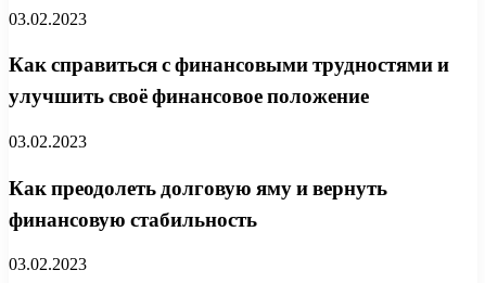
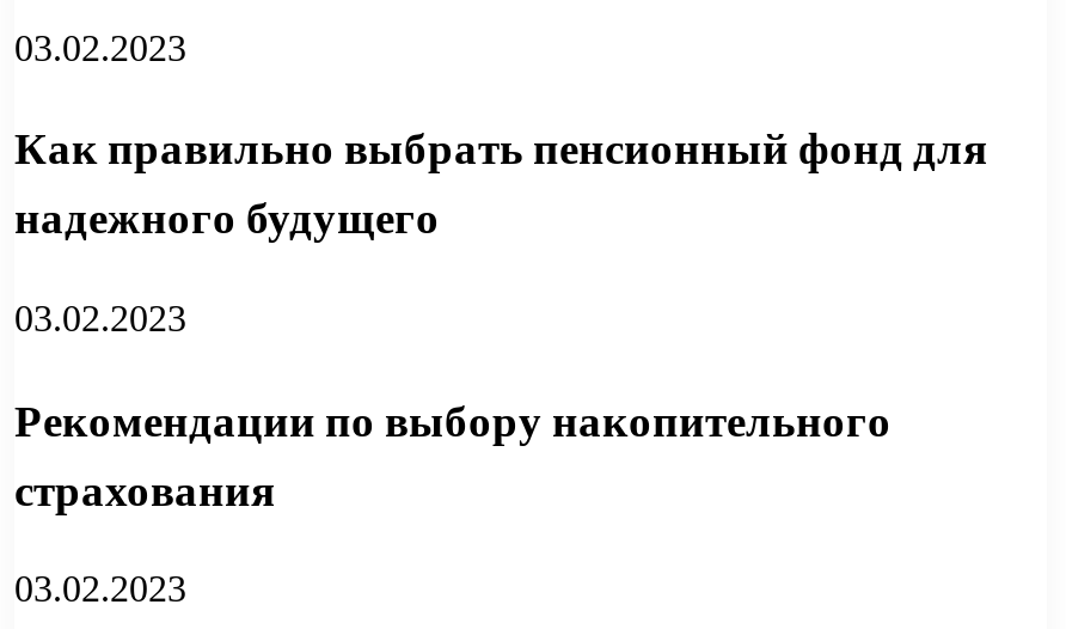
- Как справиться с финансовыми трудностями и
- улучшить своё финансовое положение
+ Как правильно выбрать пенсионный фонд для
+ надежного будущего

- Как преодолеть долговую яму и вернуть
- финансовую стабильность
+ Рекомендации по выбору накопительного
+ страхования
